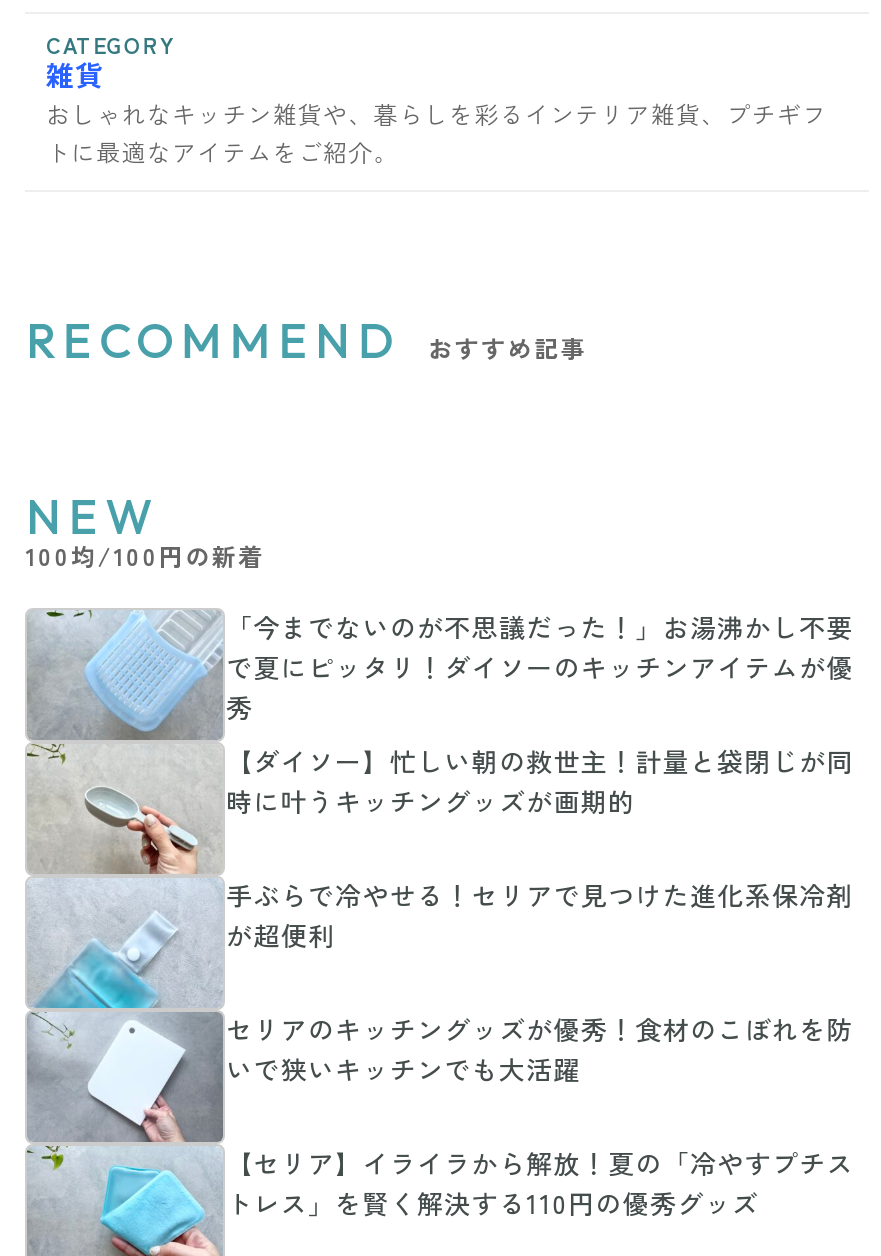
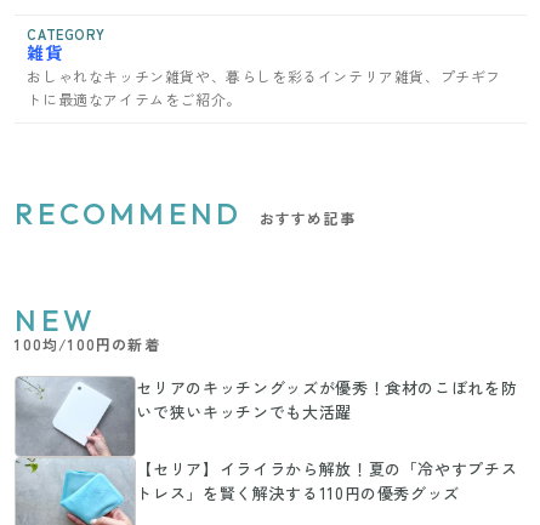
- [image]
- 「今までないのが不思議だった！」お湯沸かし不要
- で夏にピッタリ！ダイソーのキッチンアイテムが優
- 秀
- 【ダイソー】忙しい朝の救世主！計量と袋閉じが同
- 時に叶うキッチングッズが画期的
- 手ぶらで冷やせる！セリアで見つけた進化系保冷剤
- が超便利
